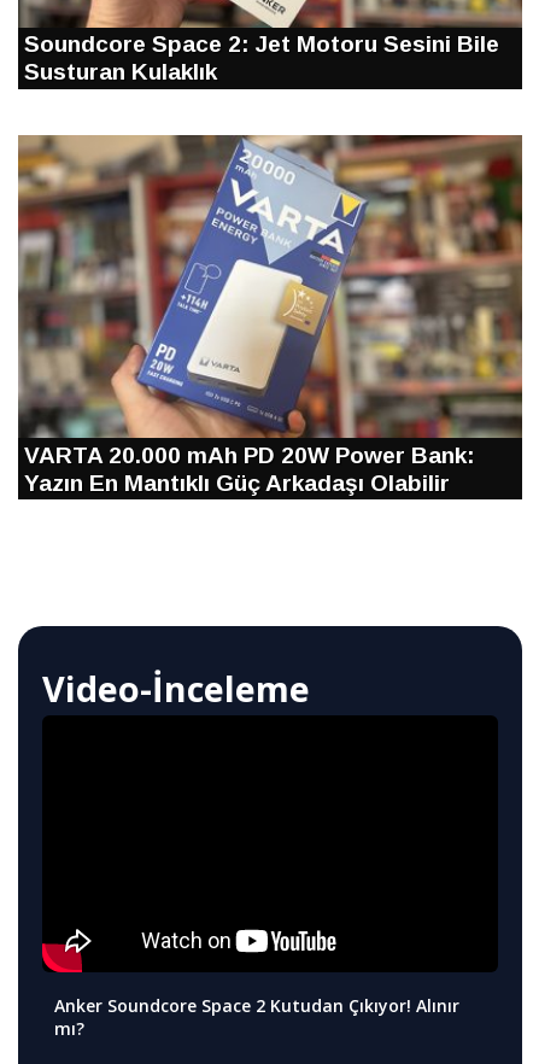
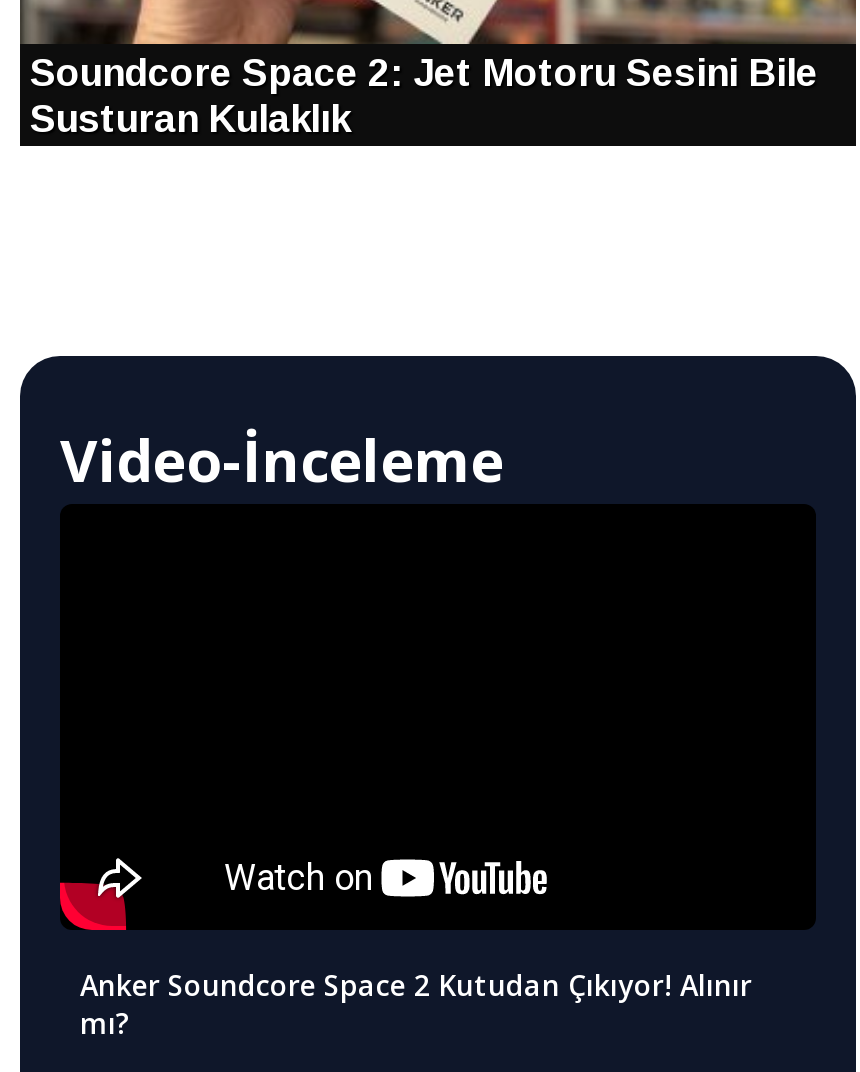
- [image]
- VARTA 20.000 mAh PD 20W Power Bank:
- Yazın En Mantıklı Güç Arkadaşı Olabilir
